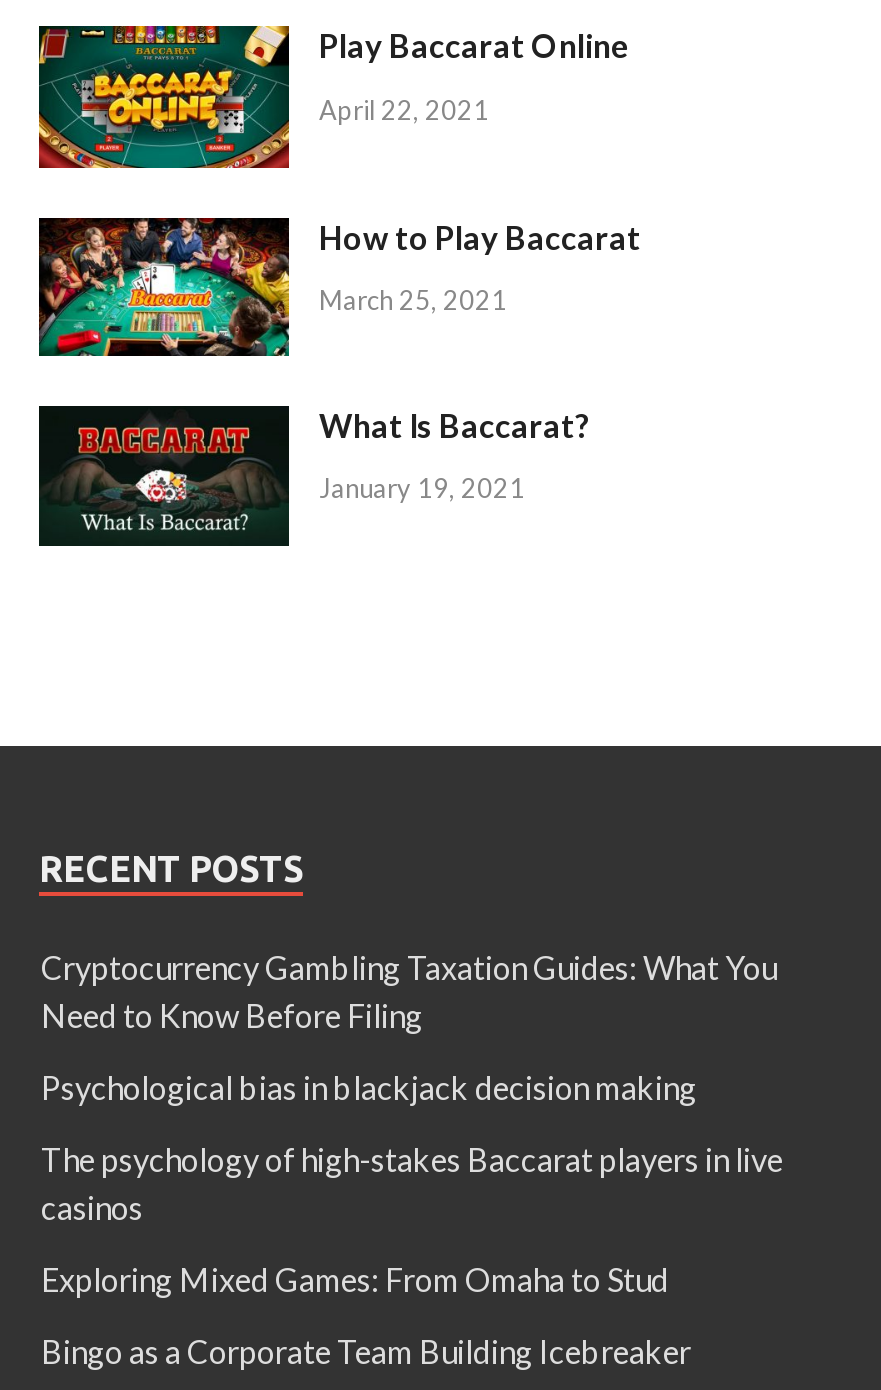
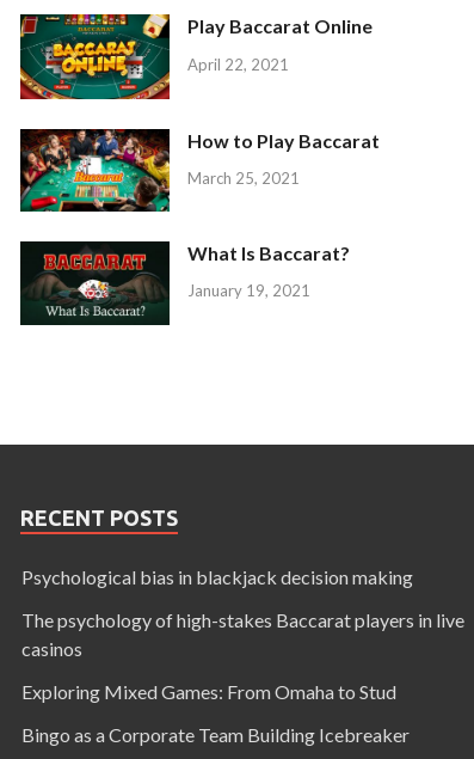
- Cryptocurrency Gambling Taxation Guides: What You
- Need to Know Before Filing
